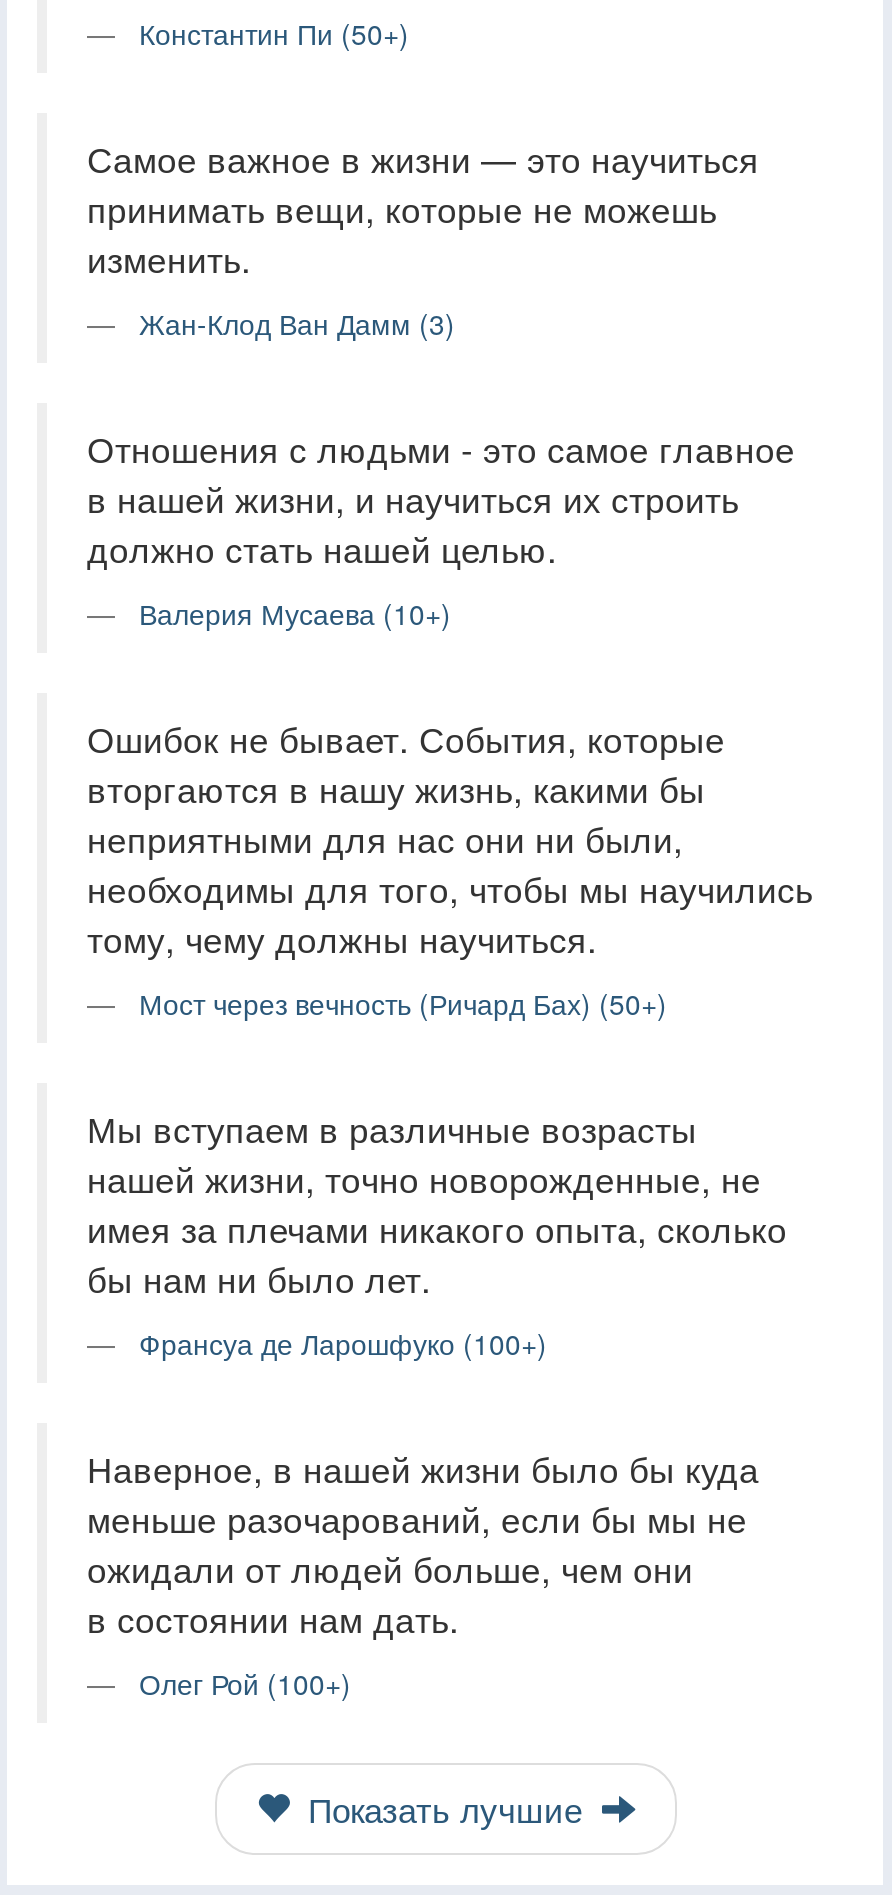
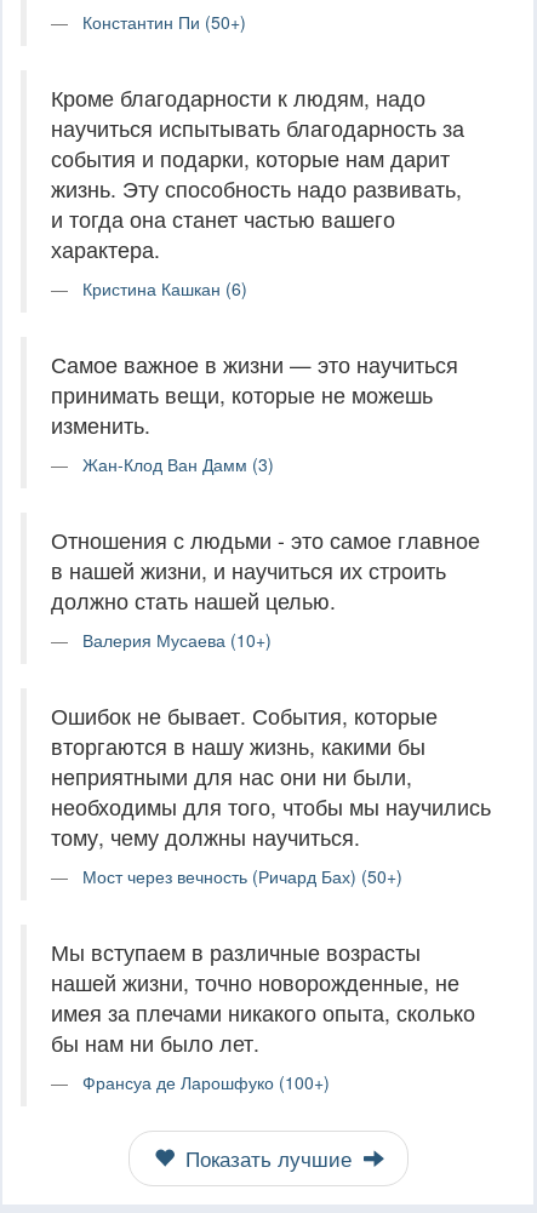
+ Кроме благодарности к людям, надо
+ научиться испытывать благодарность за
+ события и подарки, которые нам дарит
+ жизнь. Эту способность надо развивать,
+ и тогда она станет частью вашего
+ характера.
+ Кристина Кашкан (6)

moved down: Самое важное в жизни — это научиться | принимать вещи, которые не можешь | изменить. | ... | бы нам ни было лет. | Франсуа де Ларошфуко (100+)

- Наверное, в нашей жизни было бы куда
- меньше разочарований, если бы мы не
- ожидали от людей больше, чем они
- в состоянии нам дать.
- Олег Рой (100+)
